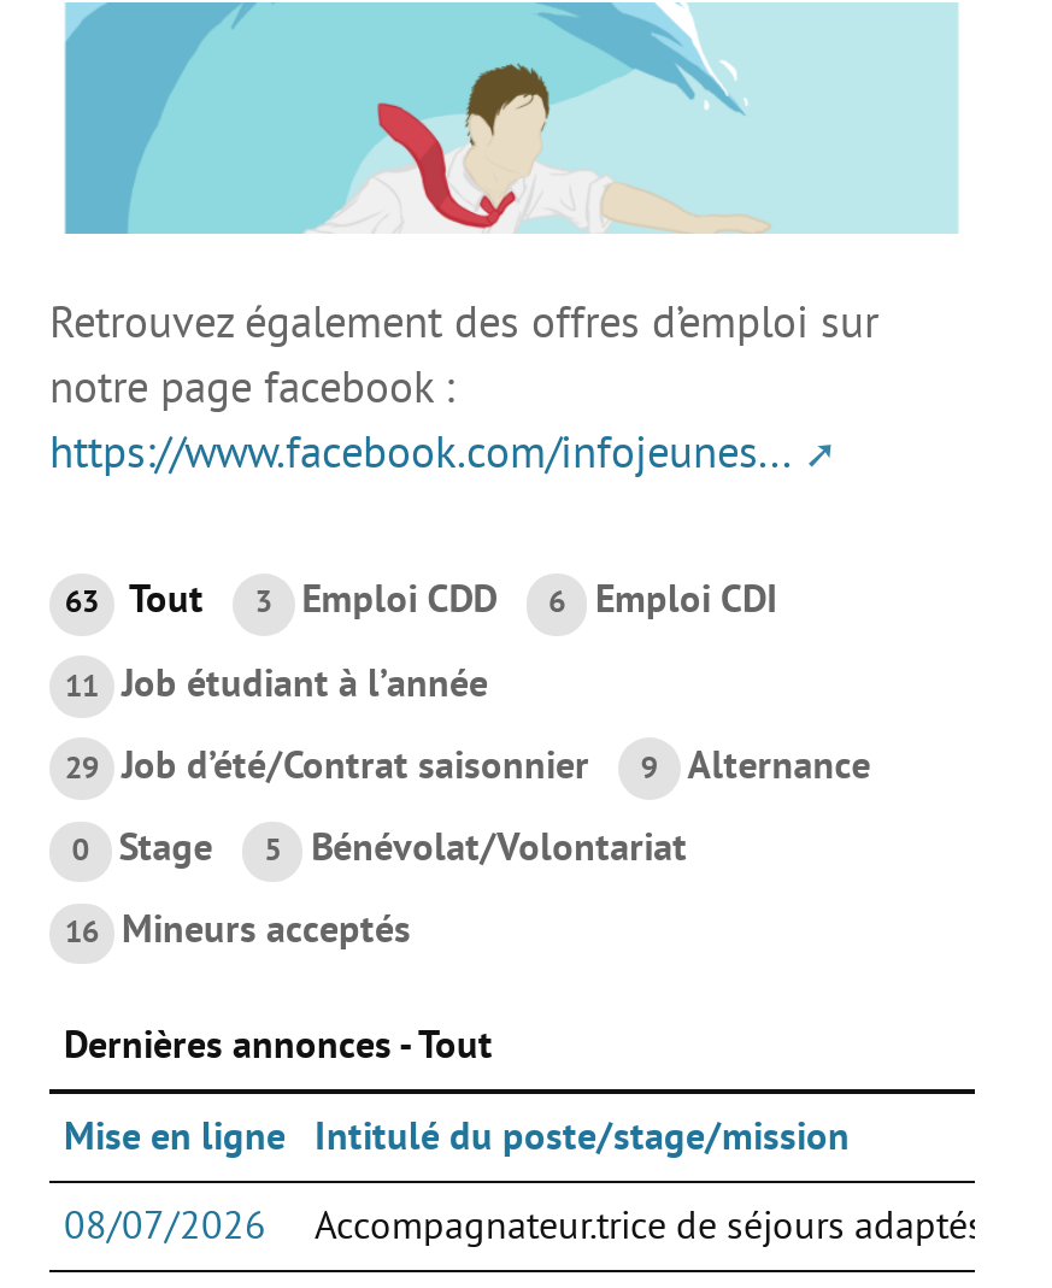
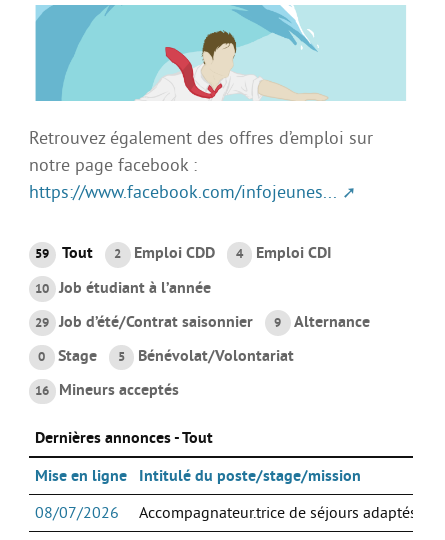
- 63
+ 59

- 3
+ 2

- 6
+ 4

- 11 Job étudiant à l’année
+ 10 Job étudiant à l’année
